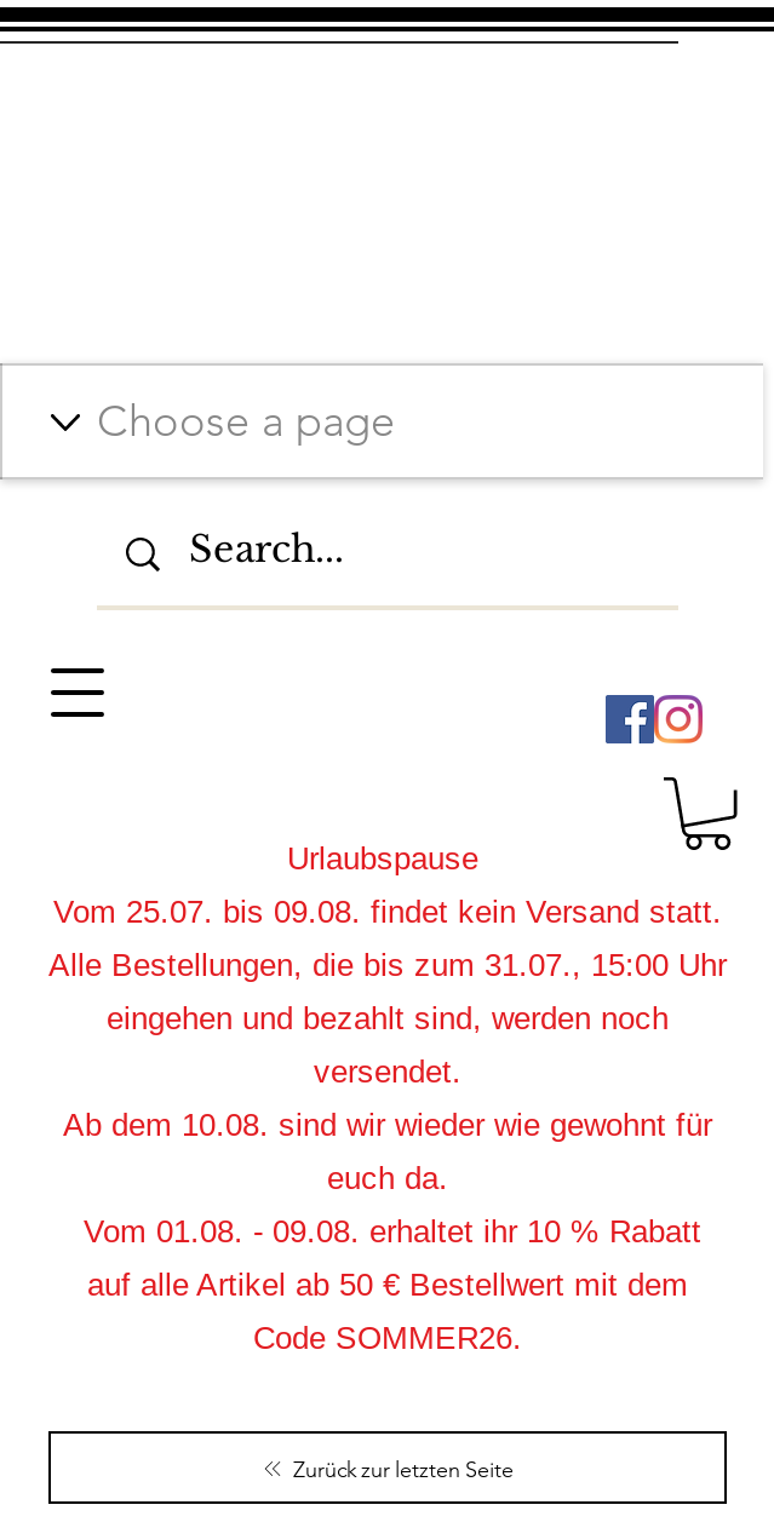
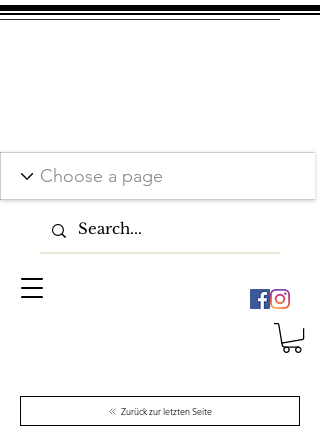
- Urlaubspause
- Vom 25.07. bis 09.08. findet kein Versand statt.
- Alle Bestellungen, die bis zum 31.07., 15:00 Uhr
- eingehen und bezahlt sind, werden noch
- versendet.
- Ab dem 10.08. sind wir wieder wie gewohnt für
- euch da.
- Vom 01.08. - 09.08. erhaltet ihr 10 % Rabatt
- auf alle Artikel ab 50 € Bestellwert mit dem
- Code SOMMER26.
